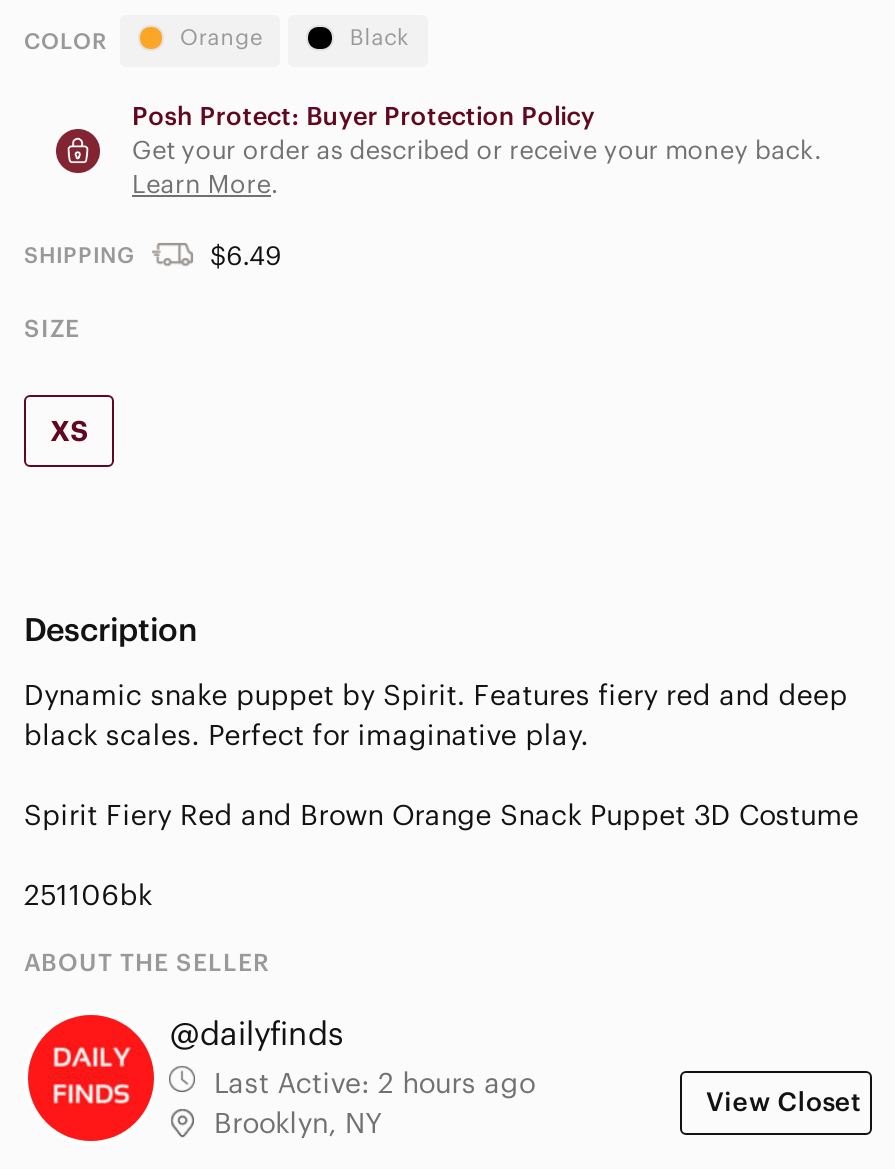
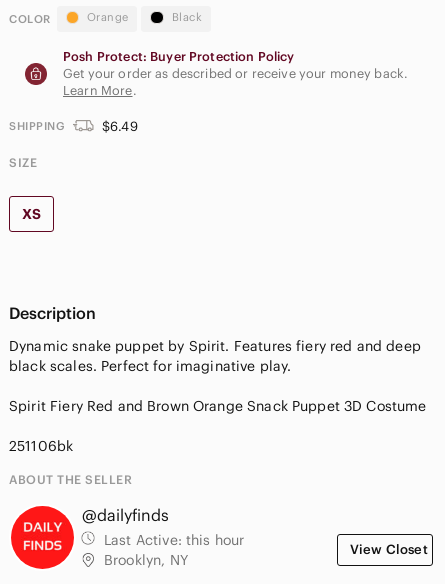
- Last Active: 2 hours ago
+ Last Active: this hour
